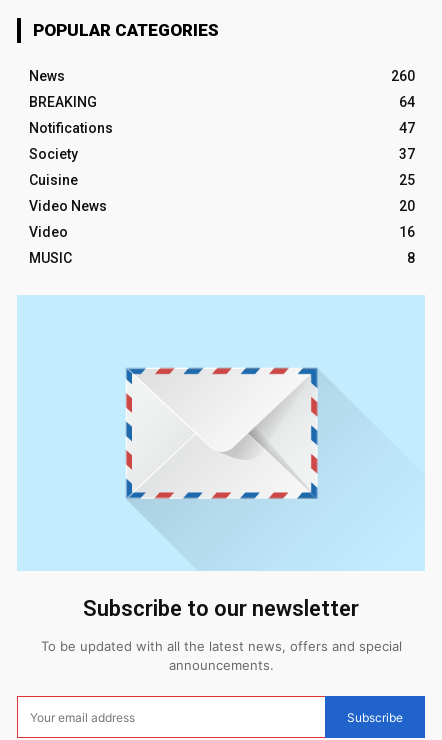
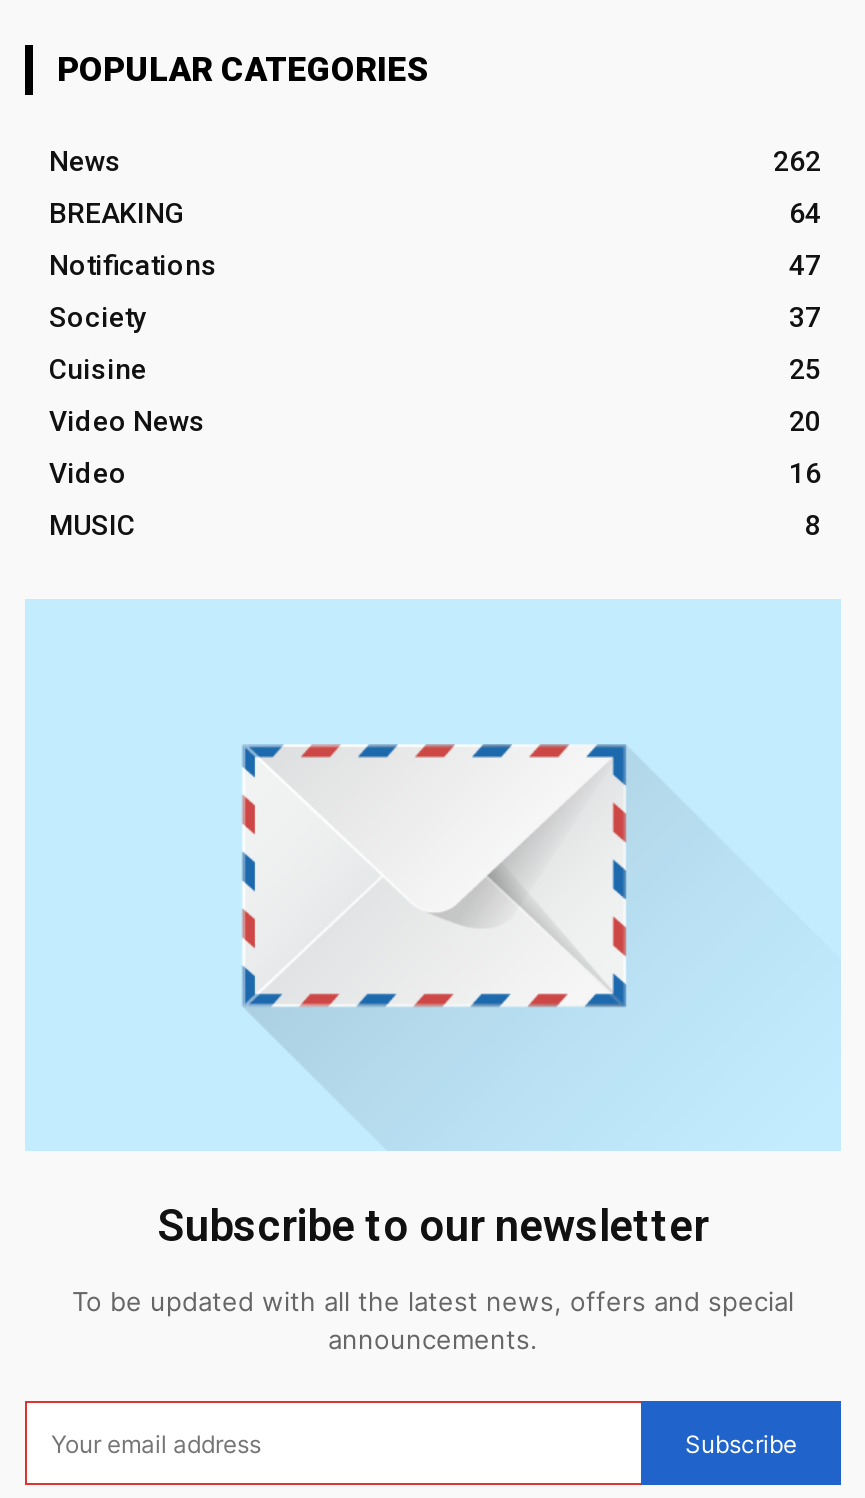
- 260
+ 262
